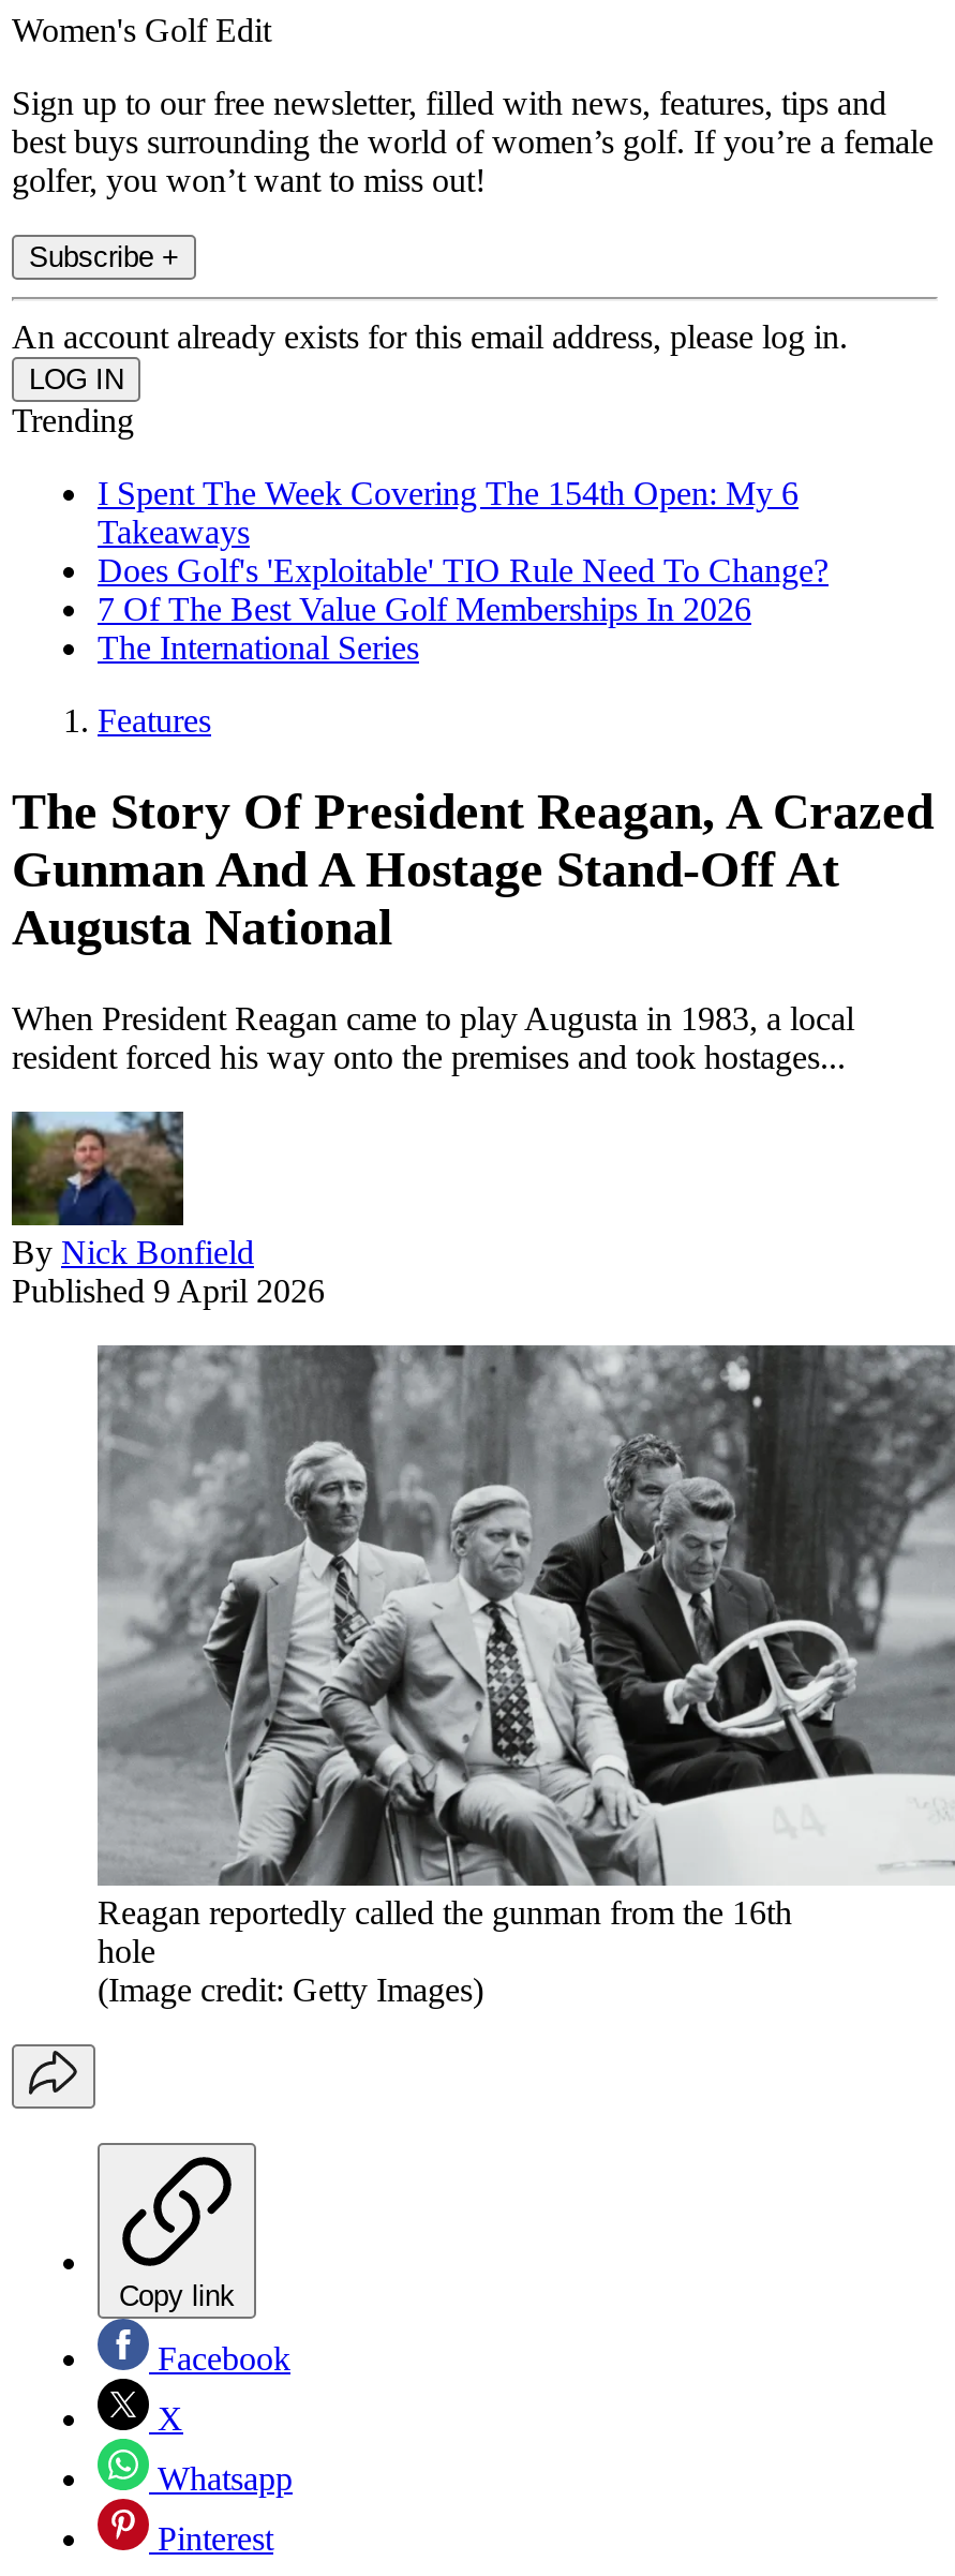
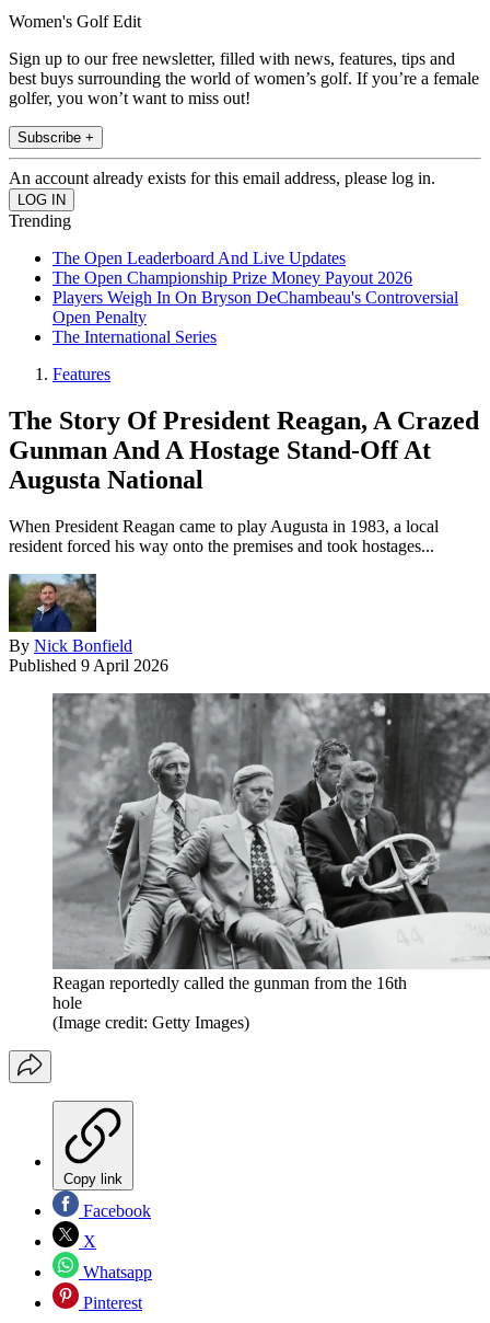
- I Spent The Week Covering The 154th Open: My 6
- Takeaways
- Does Golf's 'Exploitable' TIO Rule Need To Change?
- 7 Of The Best Value Golf Memberships In 2026
+ The Open Leaderboard And Live Updates
+ The Open Championship Prize Money Payout 2026
+ Players Weigh In On Bryson DeChambeau's Controversial
+ Open Penalty
